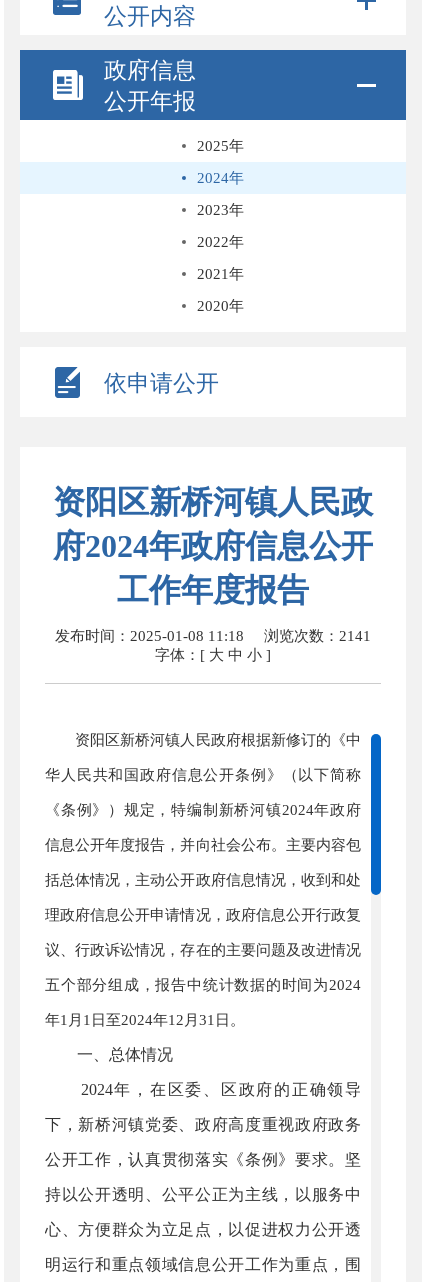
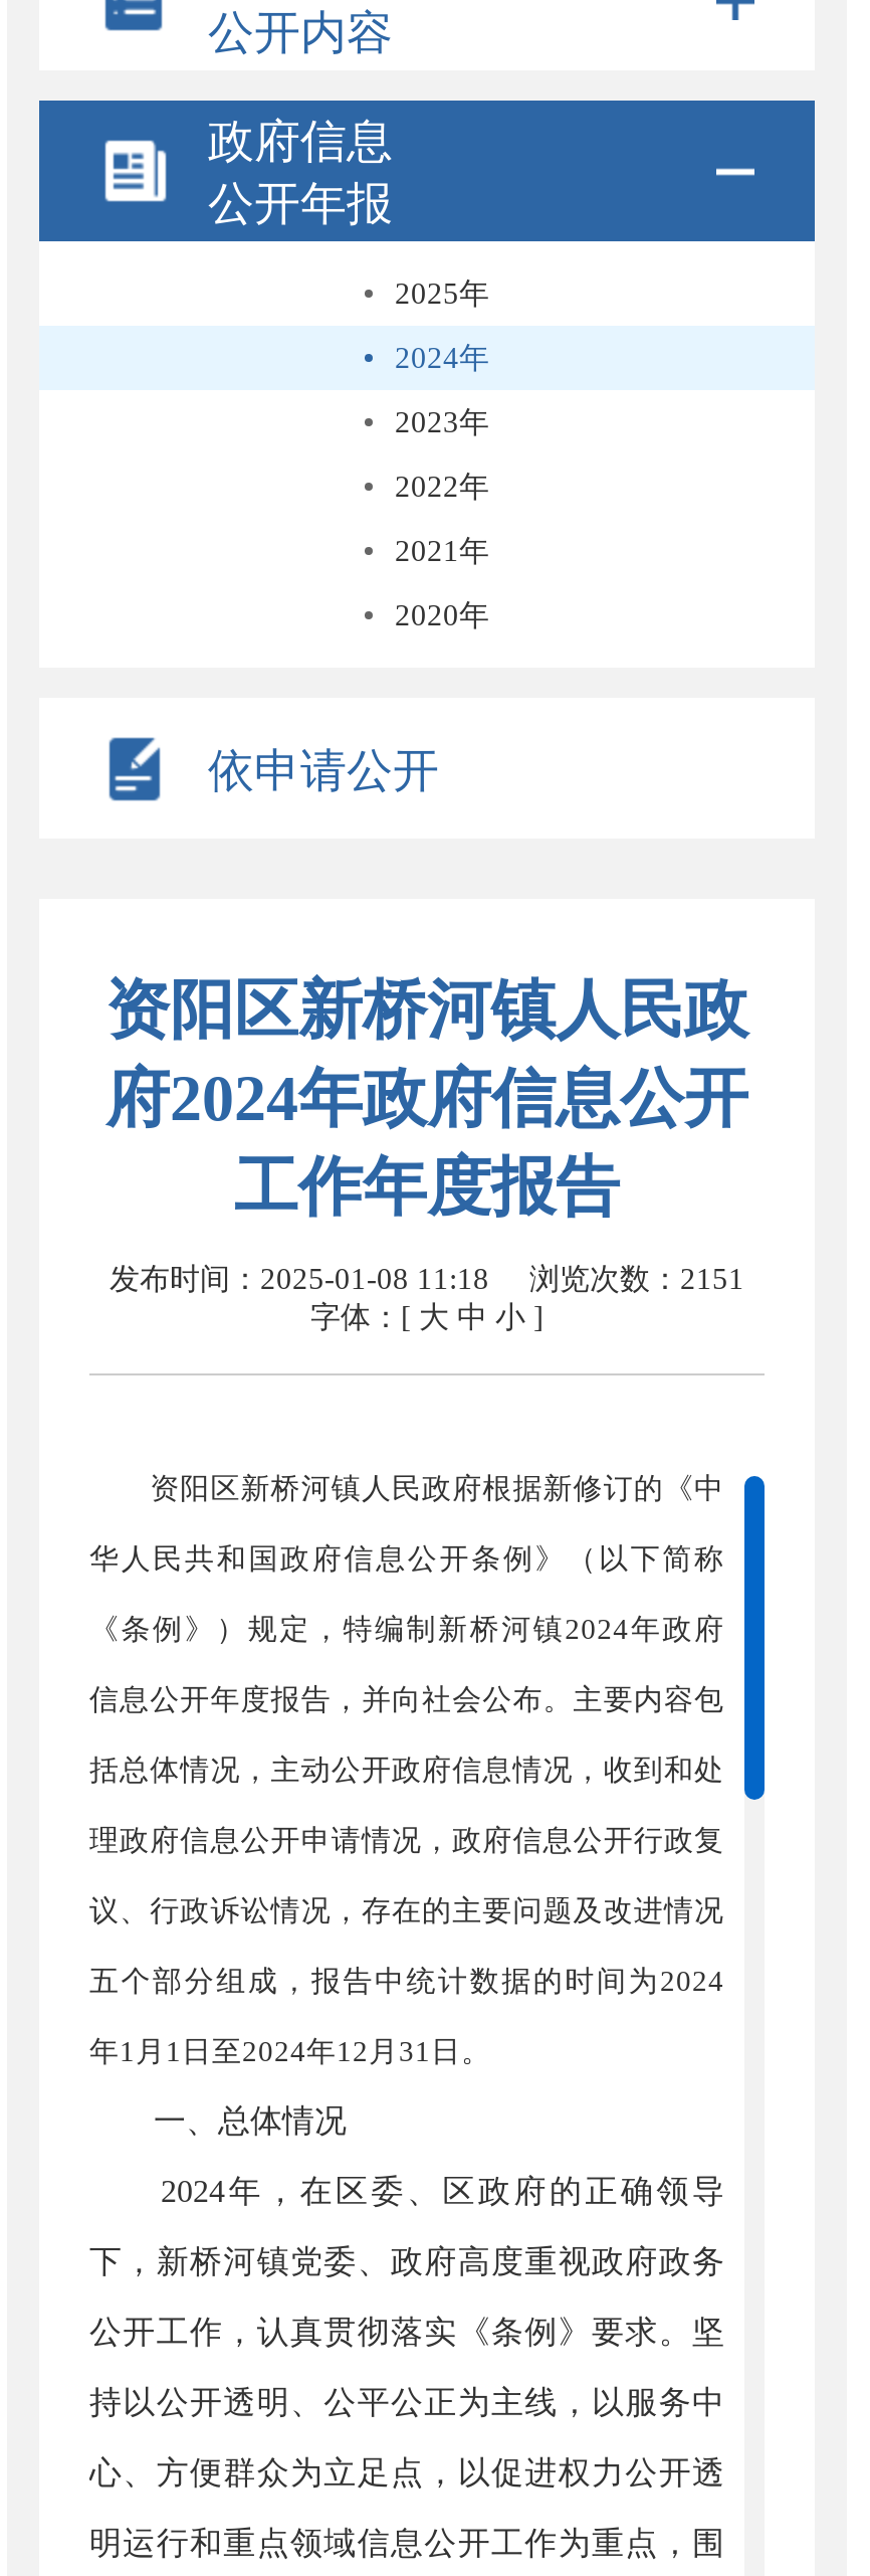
- 发布时间：2025-01-08 11:18 浏览次数：2141
+ 发布时间：2025-01-08 11:18 浏览次数：2151
